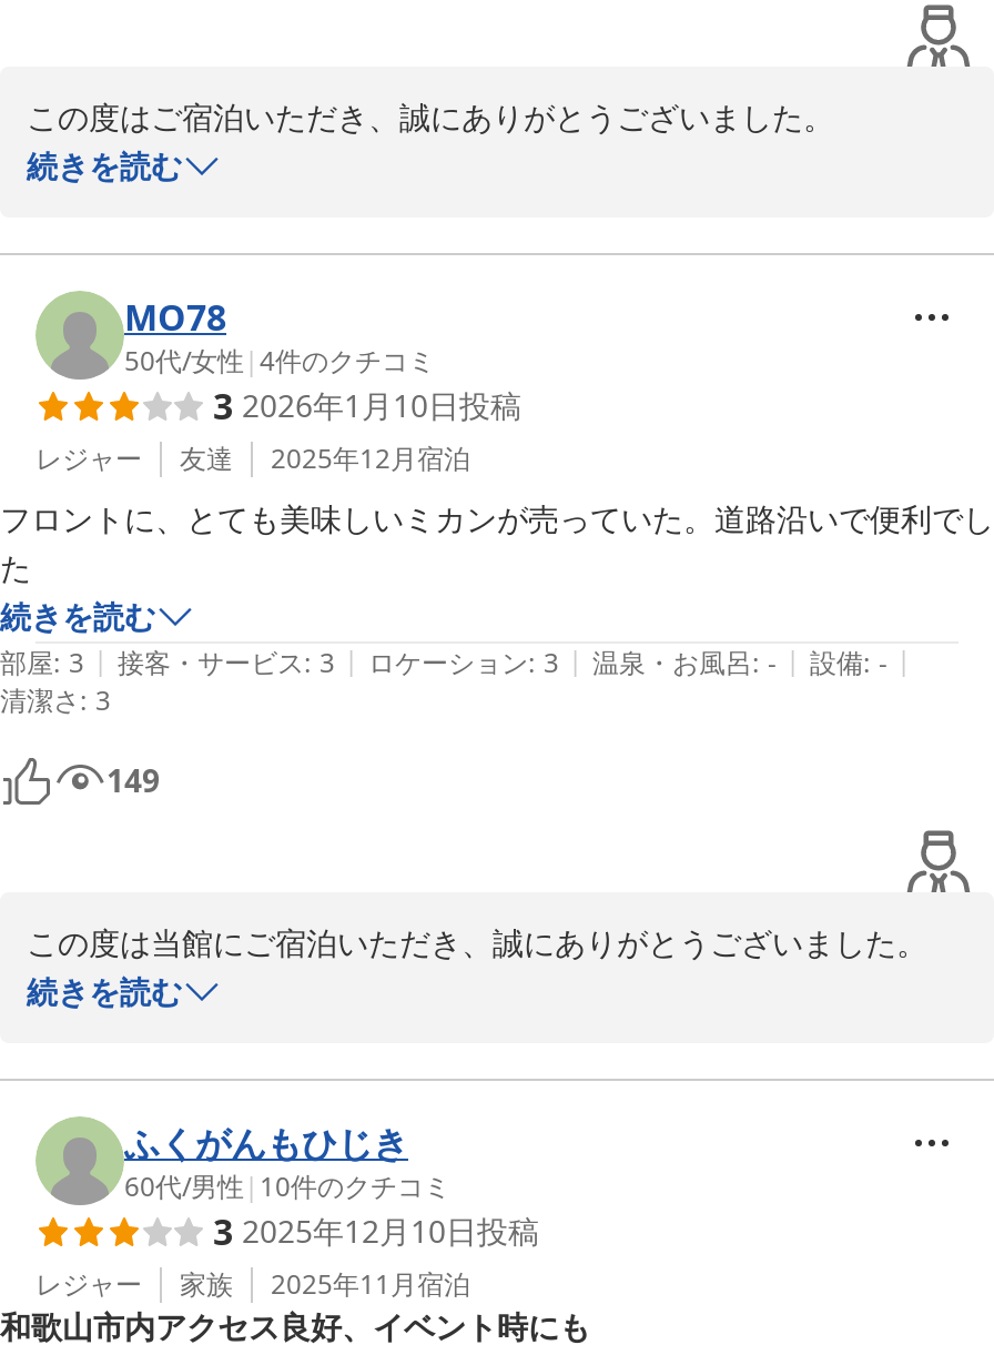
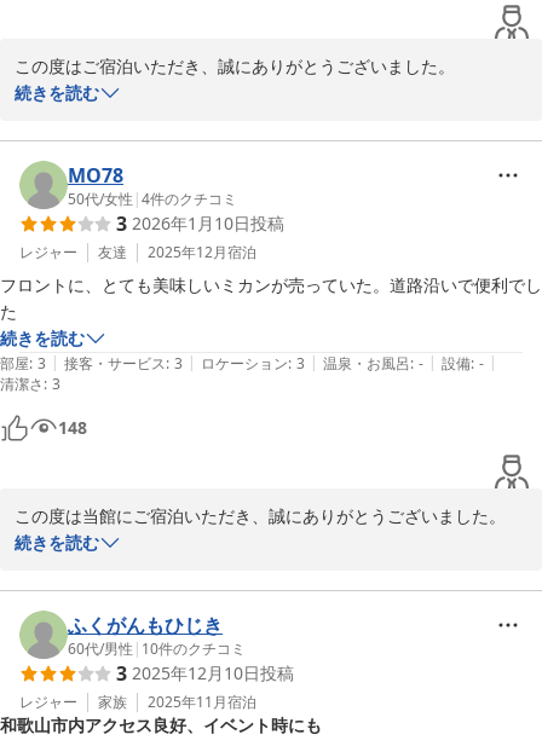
- 149
+ 148
